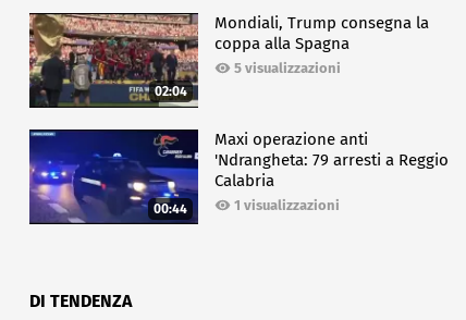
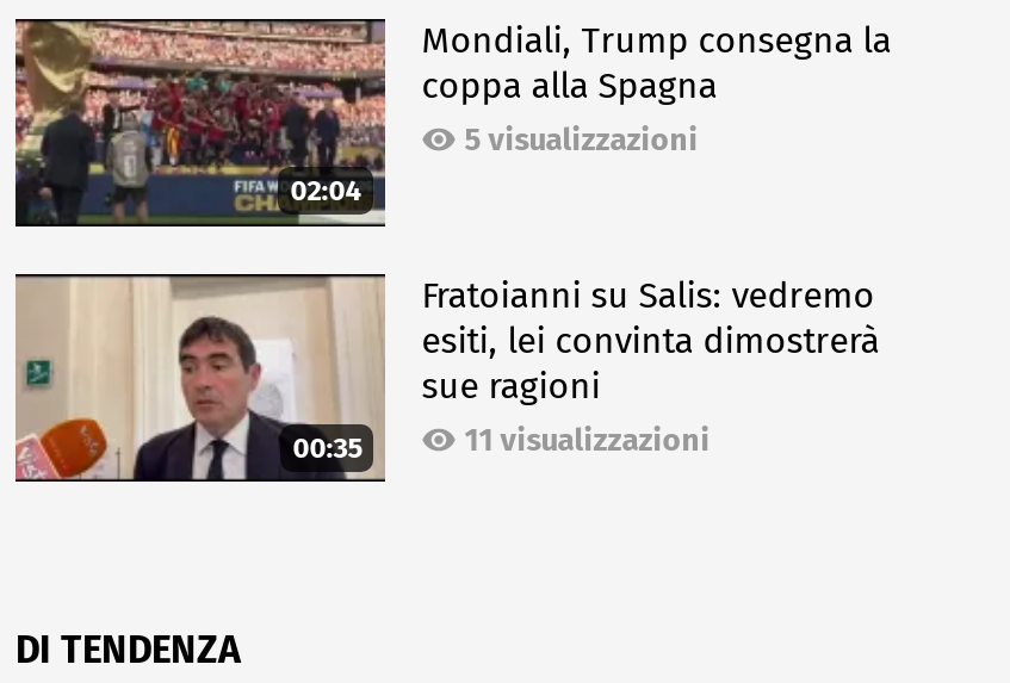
- [image]
- 00:44
+ [image]
+ 00:35

- Maxi operazione anti
- 'Ndrangheta: 79 arresti a Reggio
- Calabria
- 1 visualizzazioni
+ Fratoianni su Salis: vedremo
+ esiti, lei convinta dimostrerà
+ sue ragioni
+ 11 visualizzazioni
